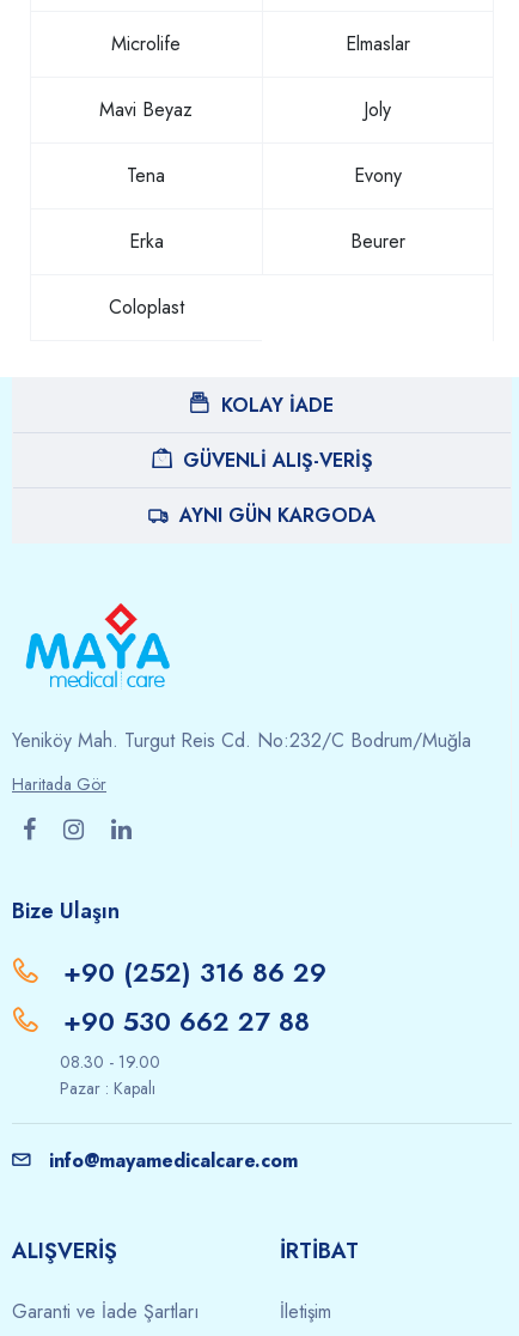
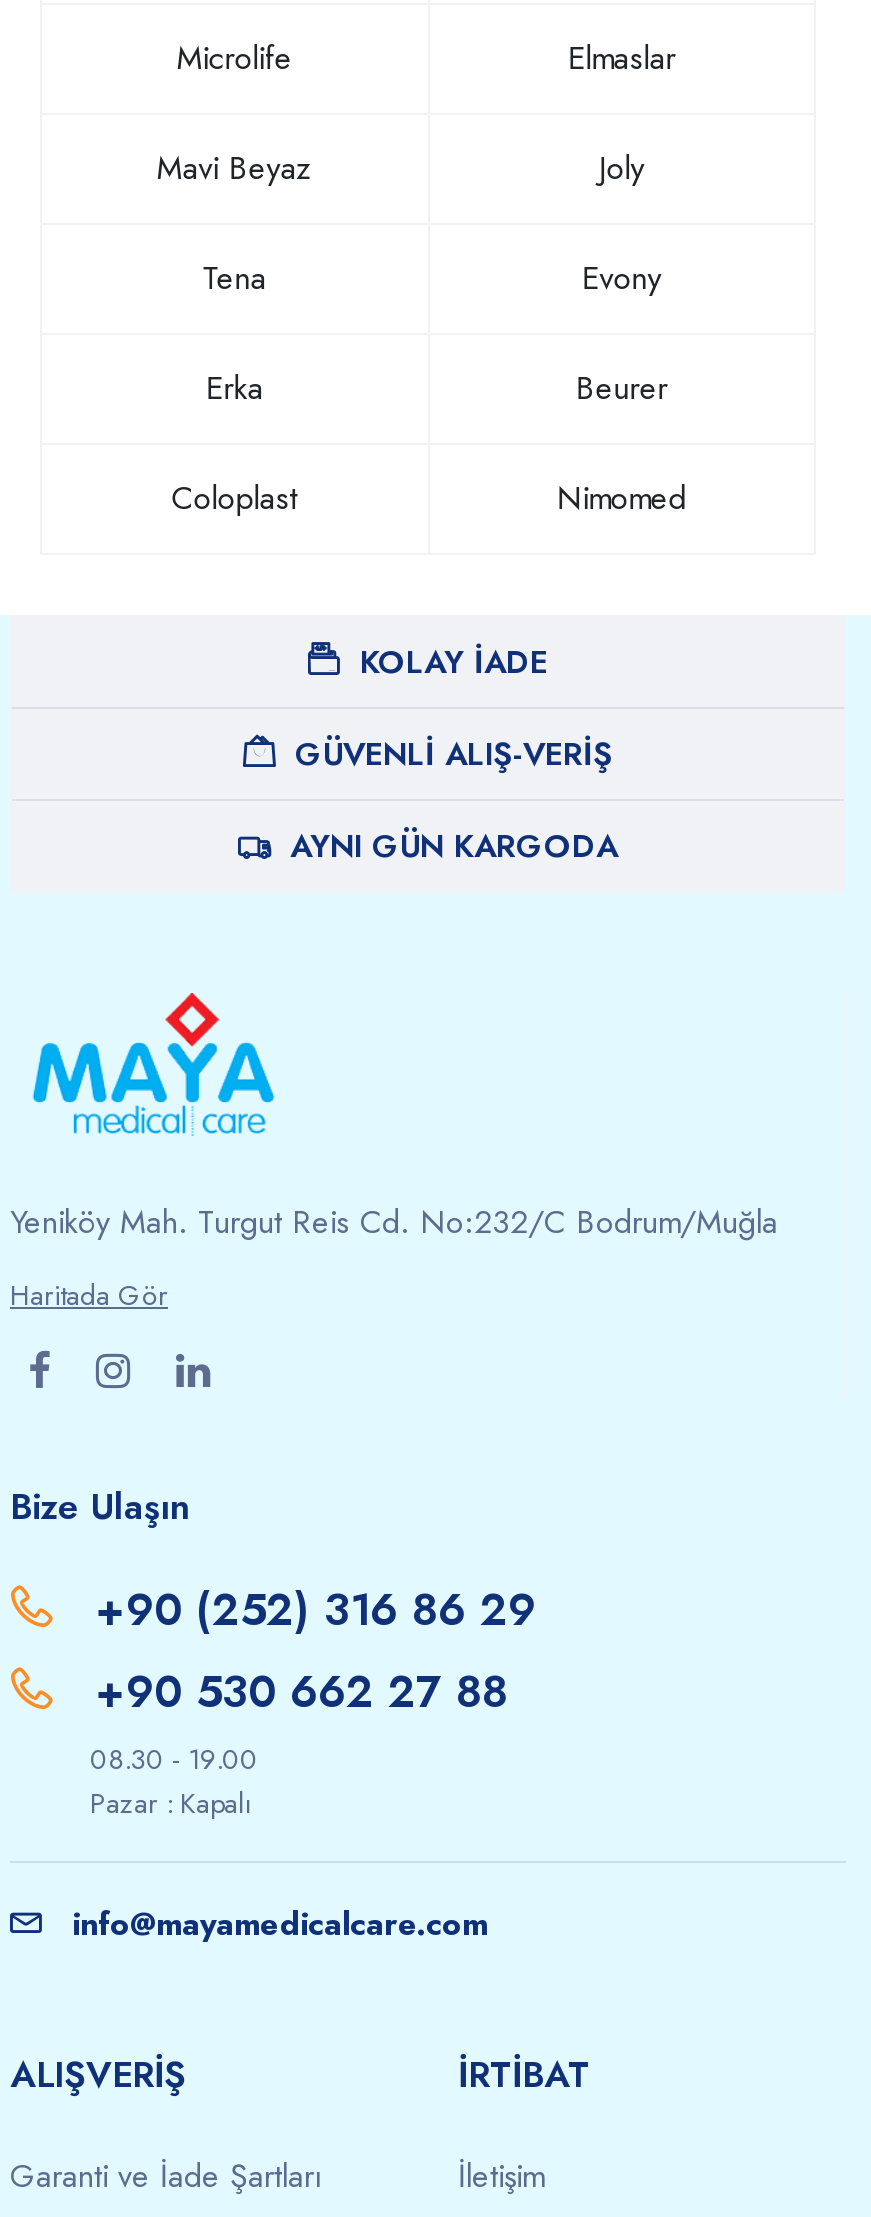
+ Nimomed
